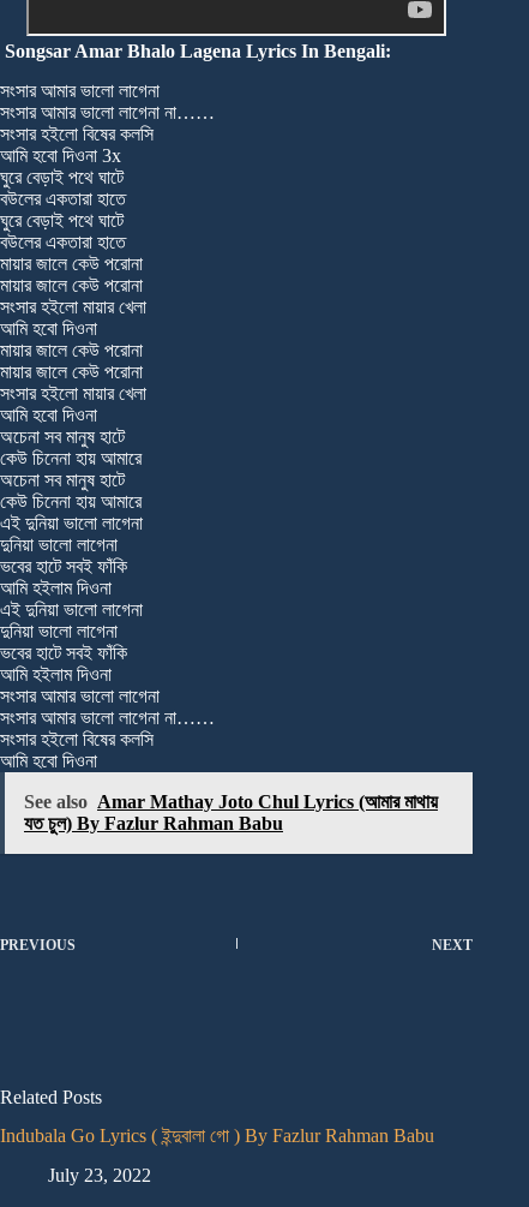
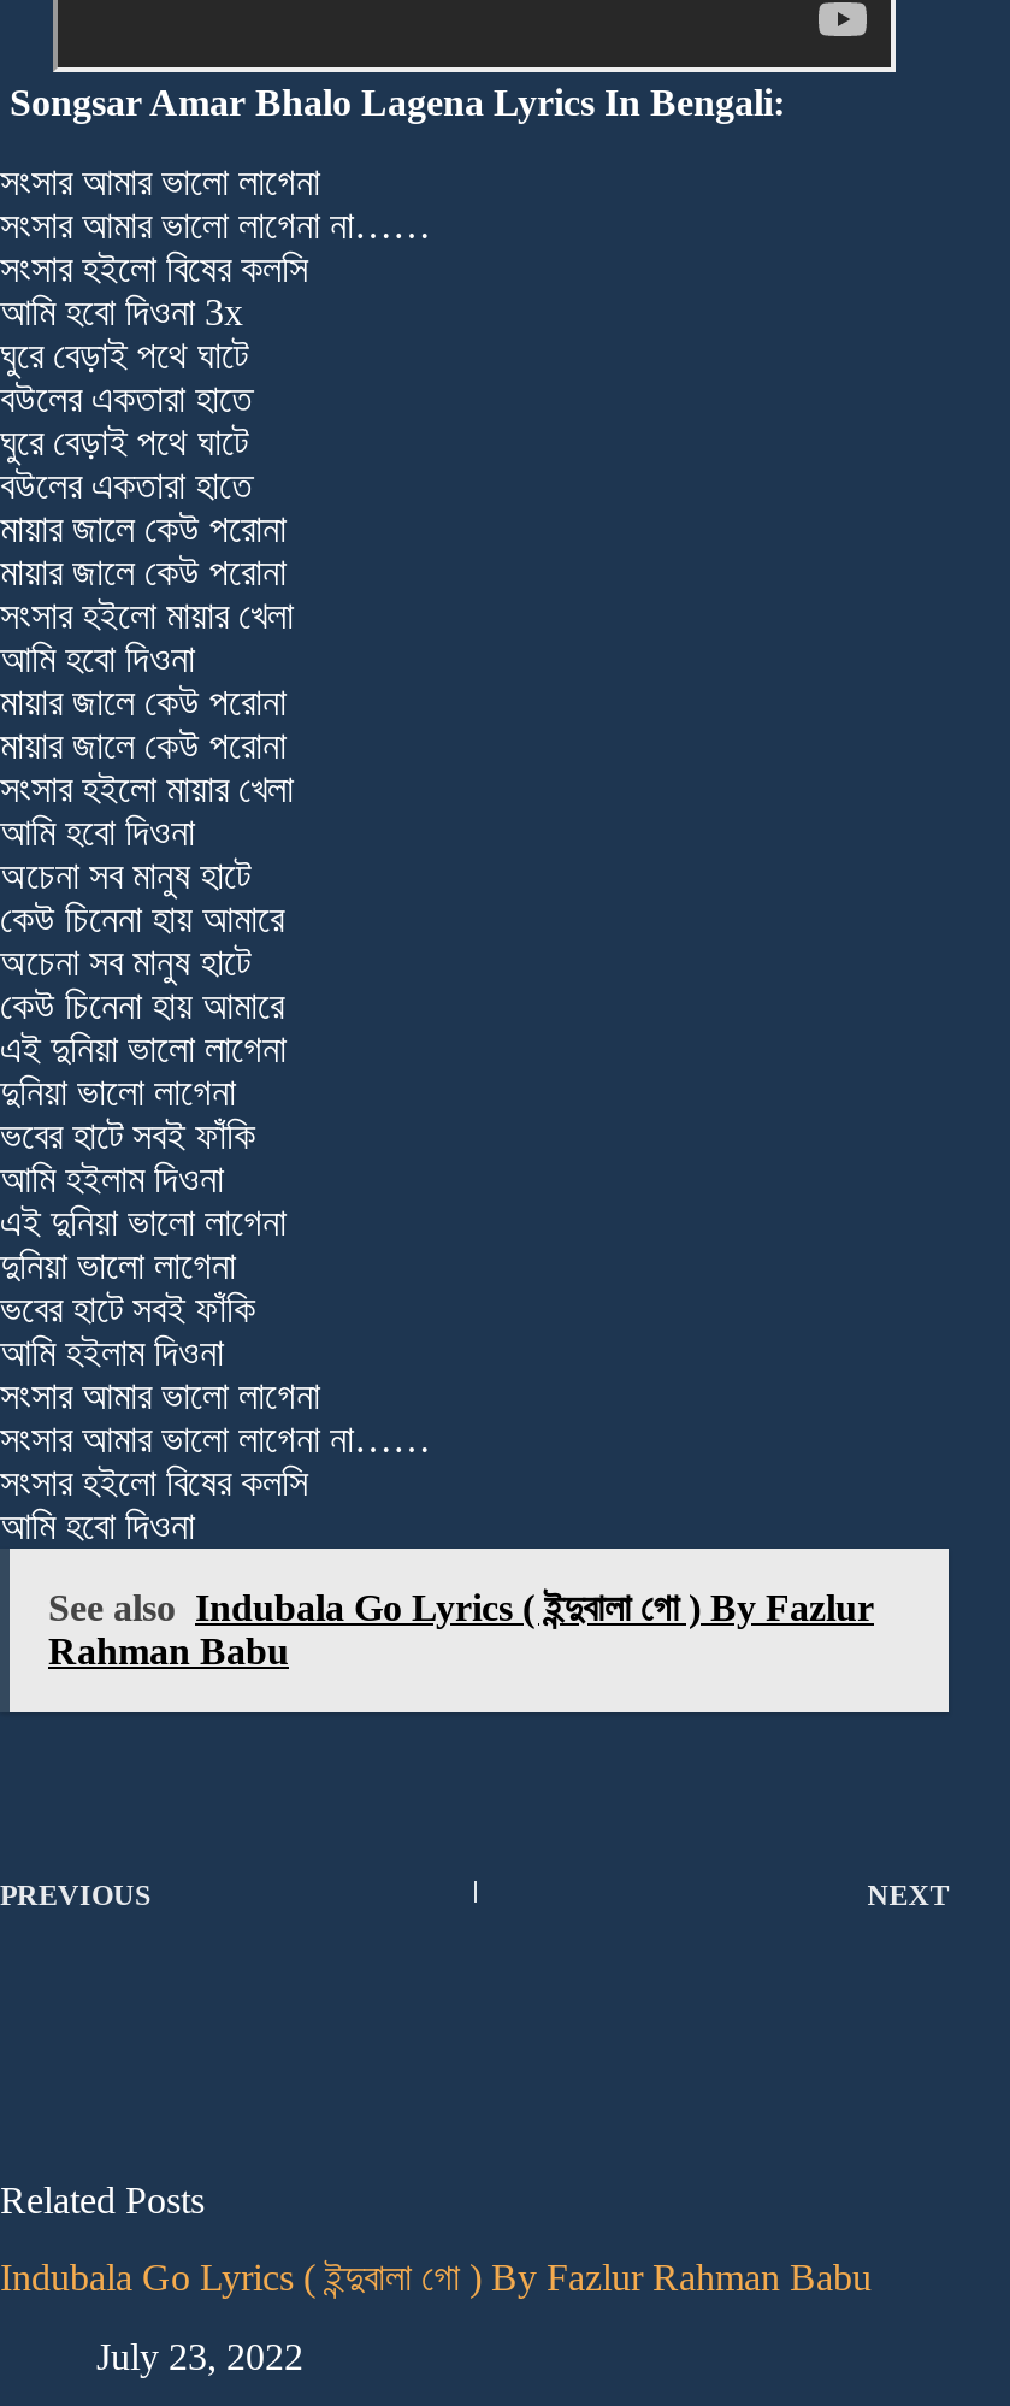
- See also Amar Mathay Joto Chul Lyrics (আমার মাথায়
- যত চুল) By Fazlur Rahman Babu
+ See also Indubala Go Lyrics ( ইন্দুবালা গো ) By Fazlur
+ Rahman Babu
